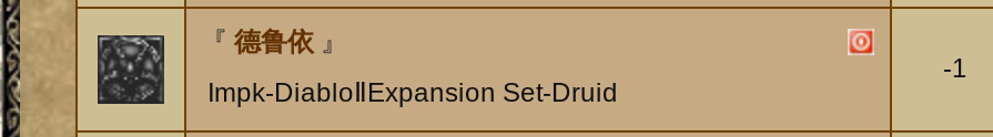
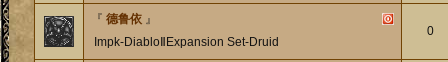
- -1
+ 0
